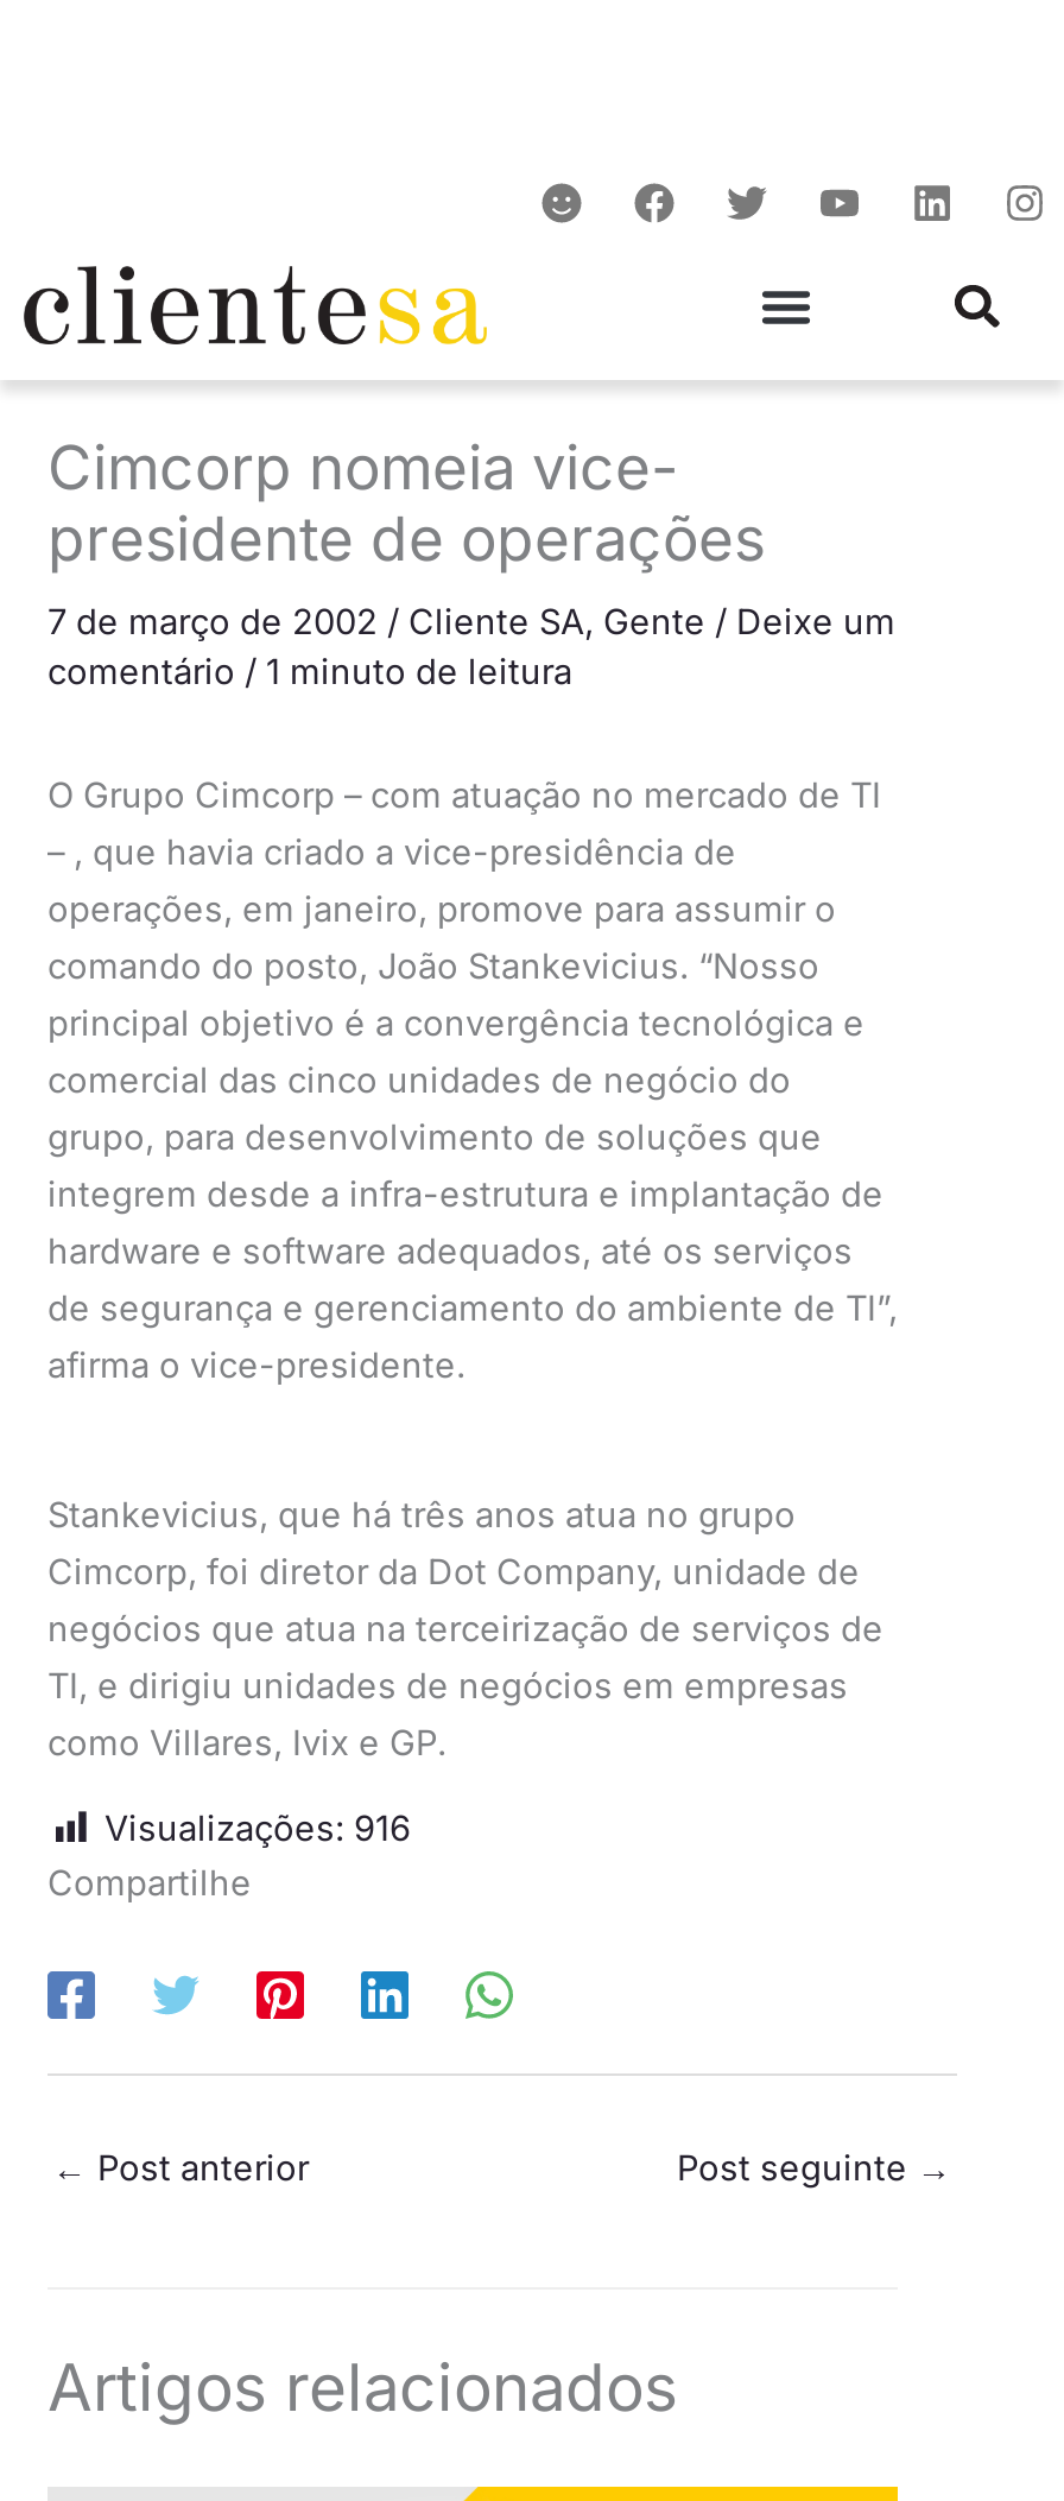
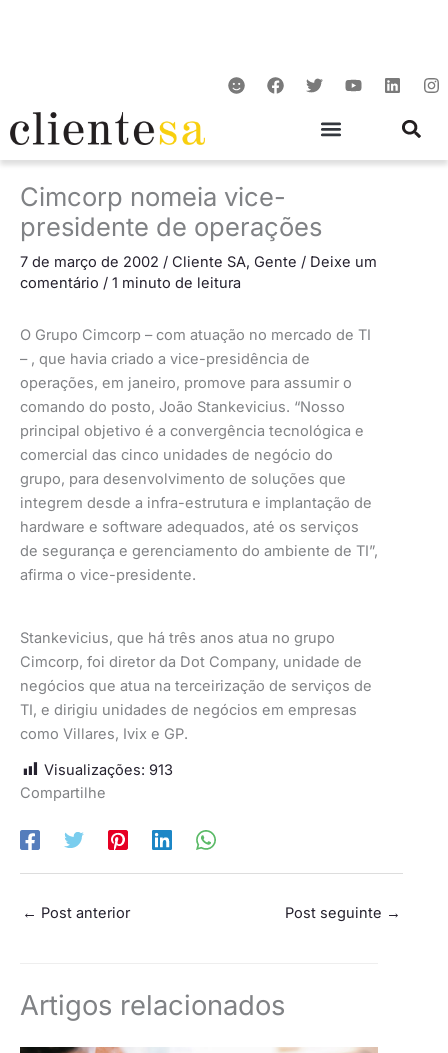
- Visualizações: 916
+ Visualizações: 913
